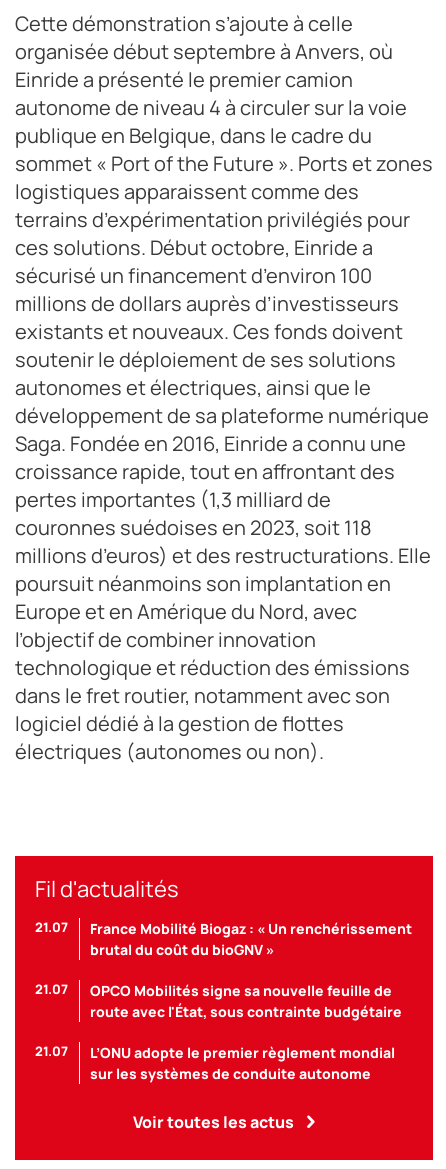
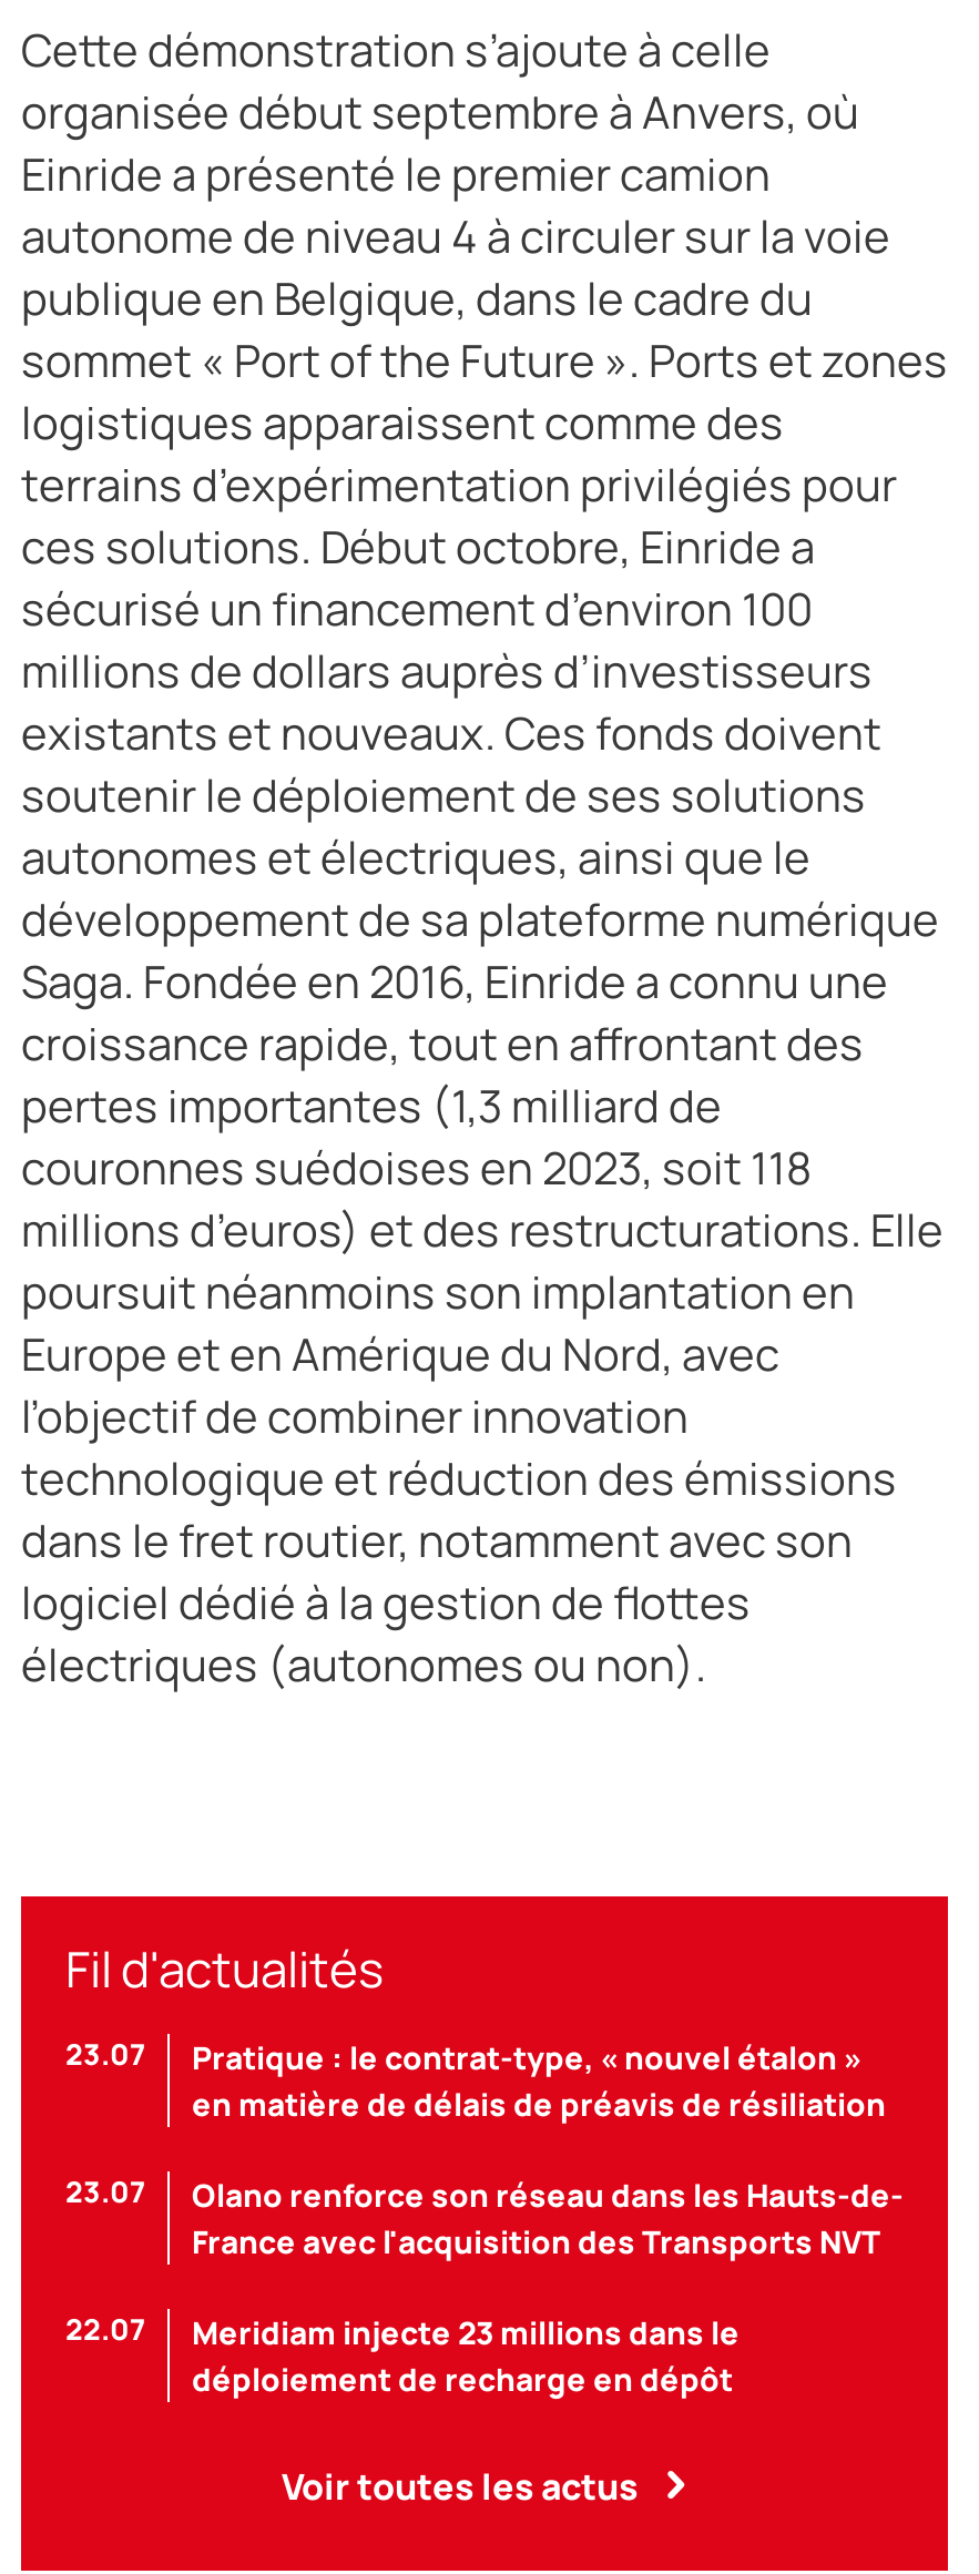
- 21.07
- France Mobilité Biogaz : « Un renchérissement
- brutal du coût du bioGNV »
+ 23.07
+ Pratique : le contrat-type, « nouvel étalon »
+ en matière de délais de préavis de résiliation

- 21.07
- OPCO Mobilités signe sa nouvelle feuille de
- route avec l'État, sous contrainte budgétaire
+ 23.07
+ Olano renforce son réseau dans les Hauts-de-
+ France avec l'acquisition des Transports NVT

- 21.07
- L’ONU adopte le premier règlement mondial
- sur les systèmes de conduite autonome
+ 22.07
+ Meridiam injecte 23 millions dans le
+ déploiement de recharge en dépôt
